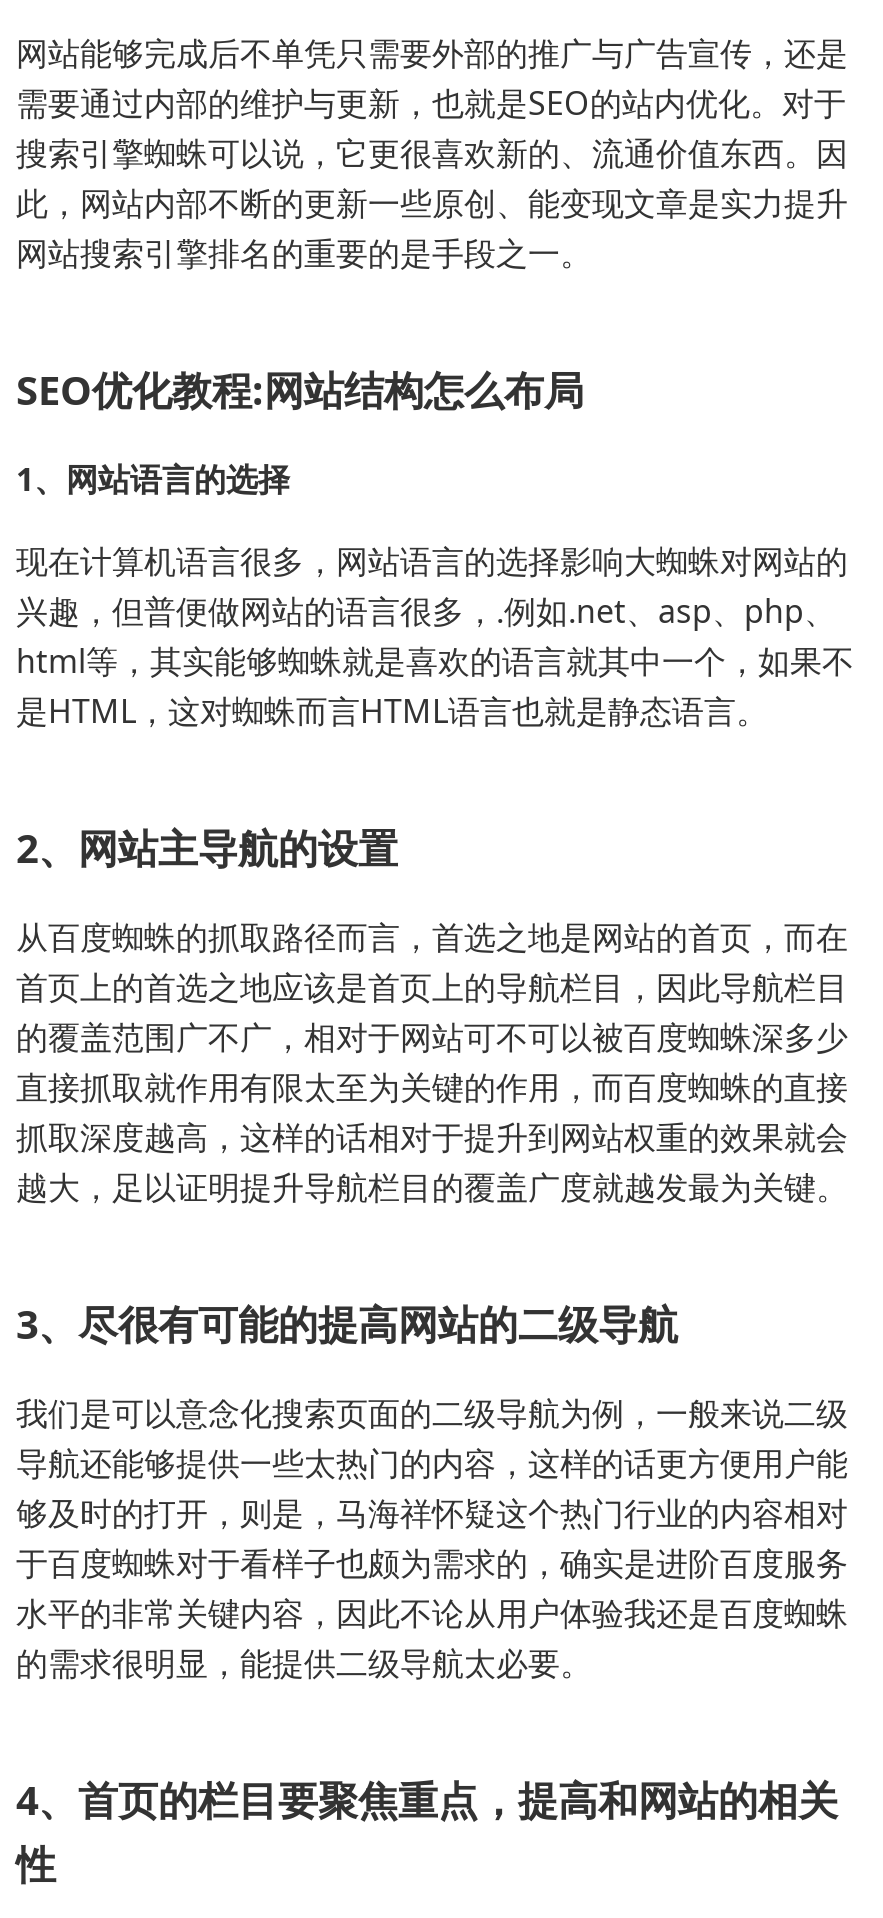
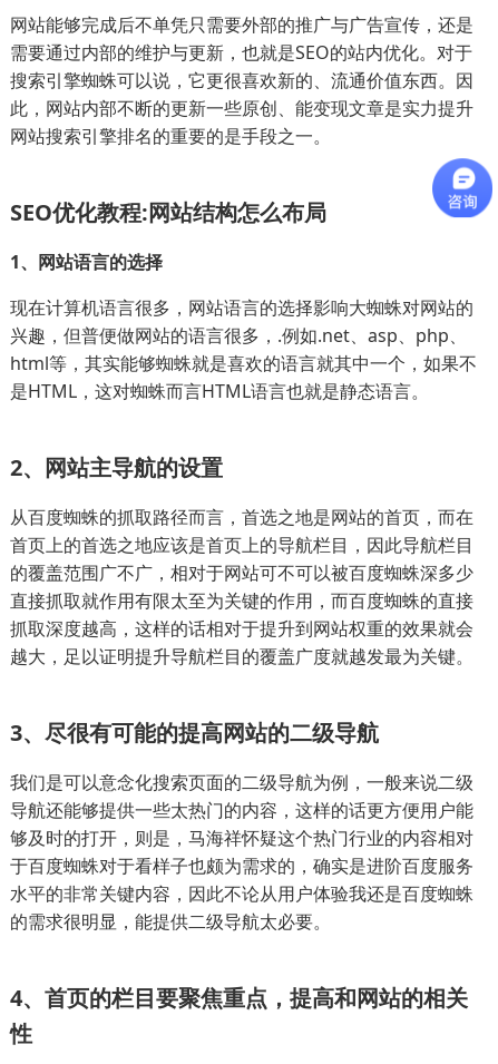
+ [image]
